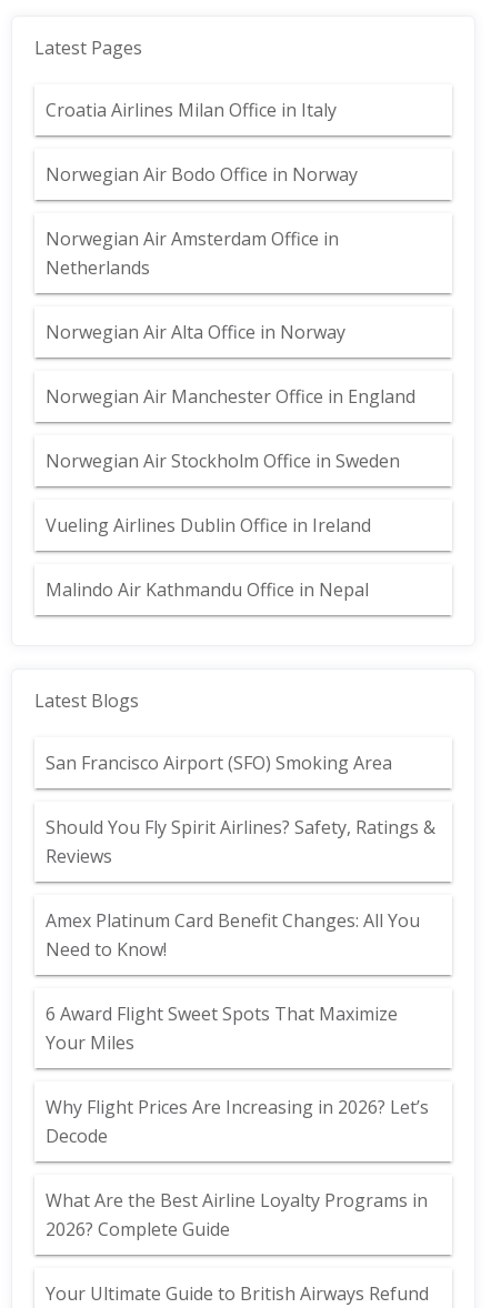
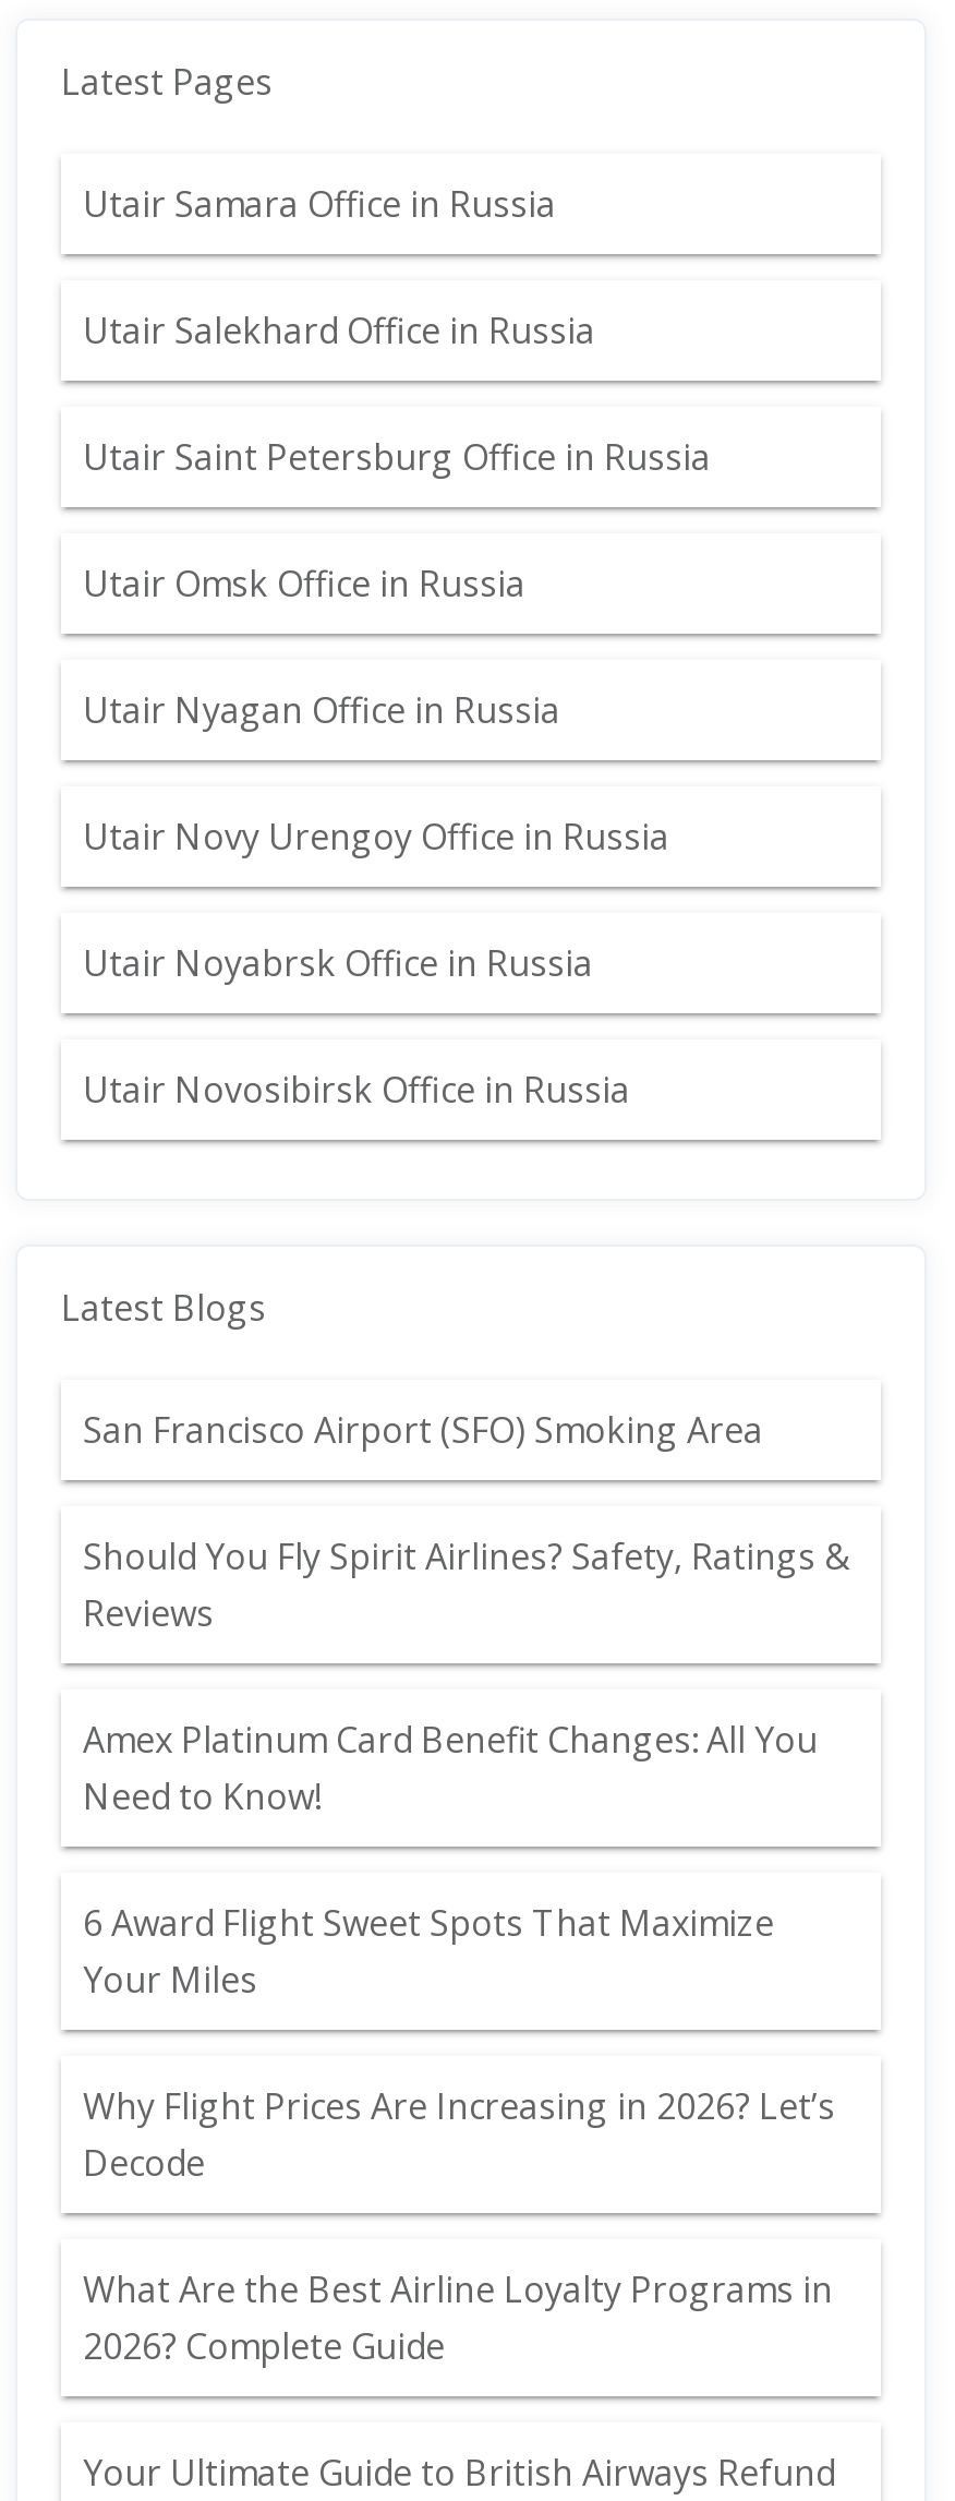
- Croatia Airlines Milan Office in Italy
+ Utair Samara Office in Russia

- Norwegian Air Bodo Office in Norway
+ Utair Salekhard Office in Russia

- Norwegian Air Amsterdam Office in
- Netherlands
+ Utair Saint Petersburg Office in Russia

- Norwegian Air Alta Office in Norway
+ Utair Omsk Office in Russia

- Norwegian Air Manchester Office in England
+ Utair Nyagan Office in Russia

- Norwegian Air Stockholm Office in Sweden
+ Utair Novy Urengoy Office in Russia

- Vueling Airlines Dublin Office in Ireland
+ Utair Noyabrsk Office in Russia

- Malindo Air Kathmandu Office in Nepal
+ Utair Novosibirsk Office in Russia
